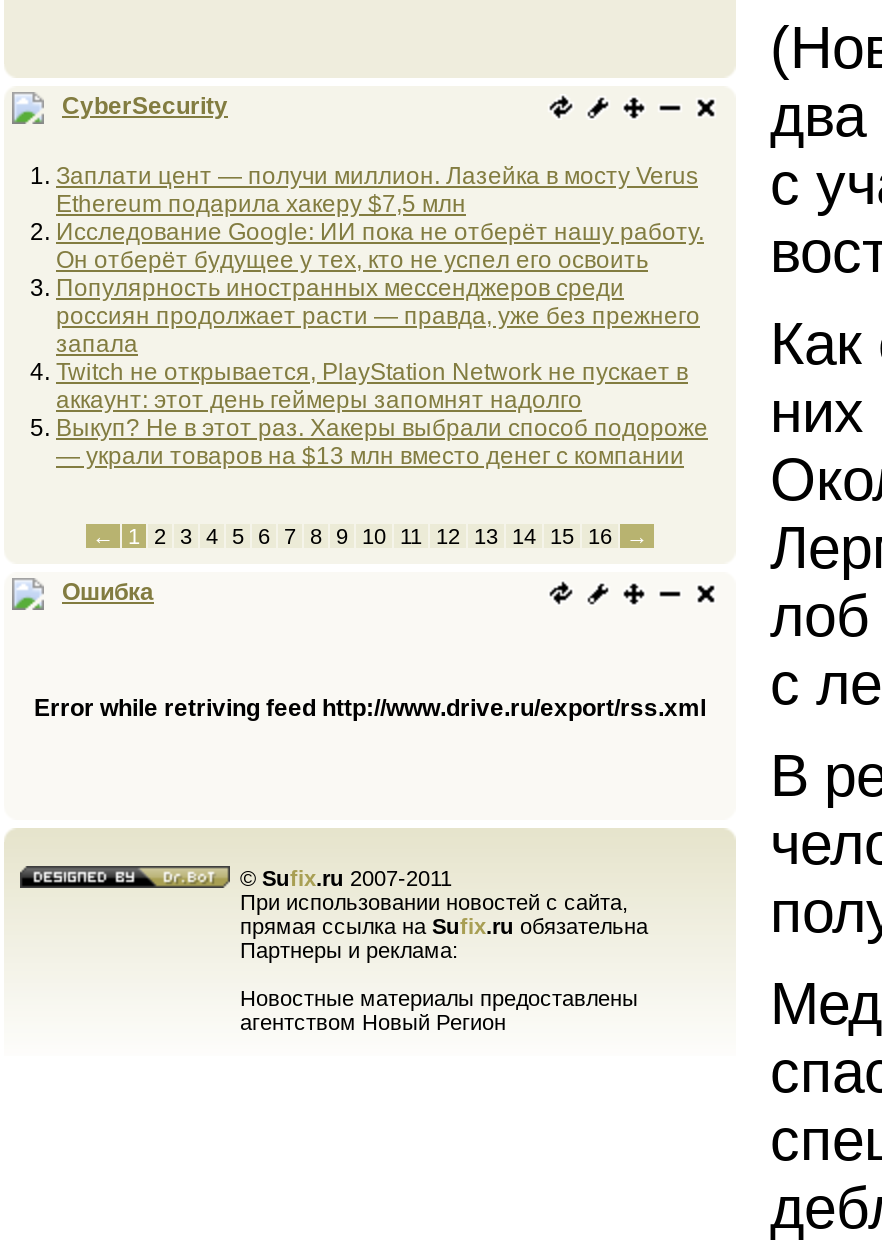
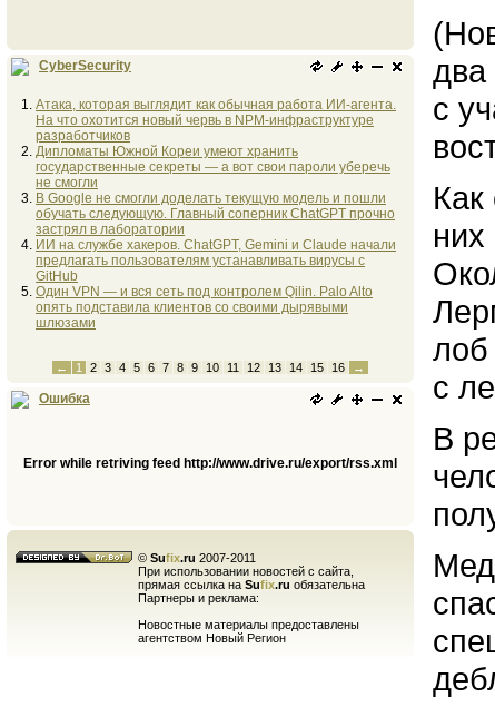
- Заплати цент — получи миллион. Лазейка в мосту Verus
- Ethereum подарила хакеру $7,5 млн
- Исследование Google: ИИ пока не отберёт нашу работу.
- Он отберёт будущее у тех, кто не успел его освоить
- Популярность иностранных мессенджеров среди
- россиян продолжает расти — правда, уже без прежнего
- запала
- Twitch не открывается, PlayStation Network не пускает в
- аккаунт: этот день геймеры запомнят надолго
- Выкуп? Не в этот раз. Хакеры выбрали способ подороже
- — украли товаров на $13 млн вместо денег с компании
+ Атака, которая выглядит как обычная работа ИИ-агента.
+ На что охотится новый червь в NPM-инфраструктуре
+ разработчиков
+ Дипломаты Южной Кореи умеют хранить
+ государственные секреты — а вот свои пароли уберечь
+ не смогли
+ В Google не смогли доделать текущую модель и пошли
+ обучать следующую. Главный соперник ChatGPT прочно
+ застрял в лаборатории
+ ИИ на службе хакеров. ChatGPT, Gemini и Claude начали
+ предлагать пользователям устанавливать вирусы с
+ GitHub
+ Один VPN — и вся сеть под контролем Qilin. Palo Alto
+ опять подставила клиентов со своими дырявыми
+ шлюзами

moved down: Ошибка | Error while retriving feed http://www.drive.ru/export/rss.xml | © Su fix.ru 2007-2011 | При использовании новостей с сайта, | прямая ссылка на Sufix.ru обязательна | Партнеры и реклама: | Новостные материалы предоставлены | агентством Новый Регион
